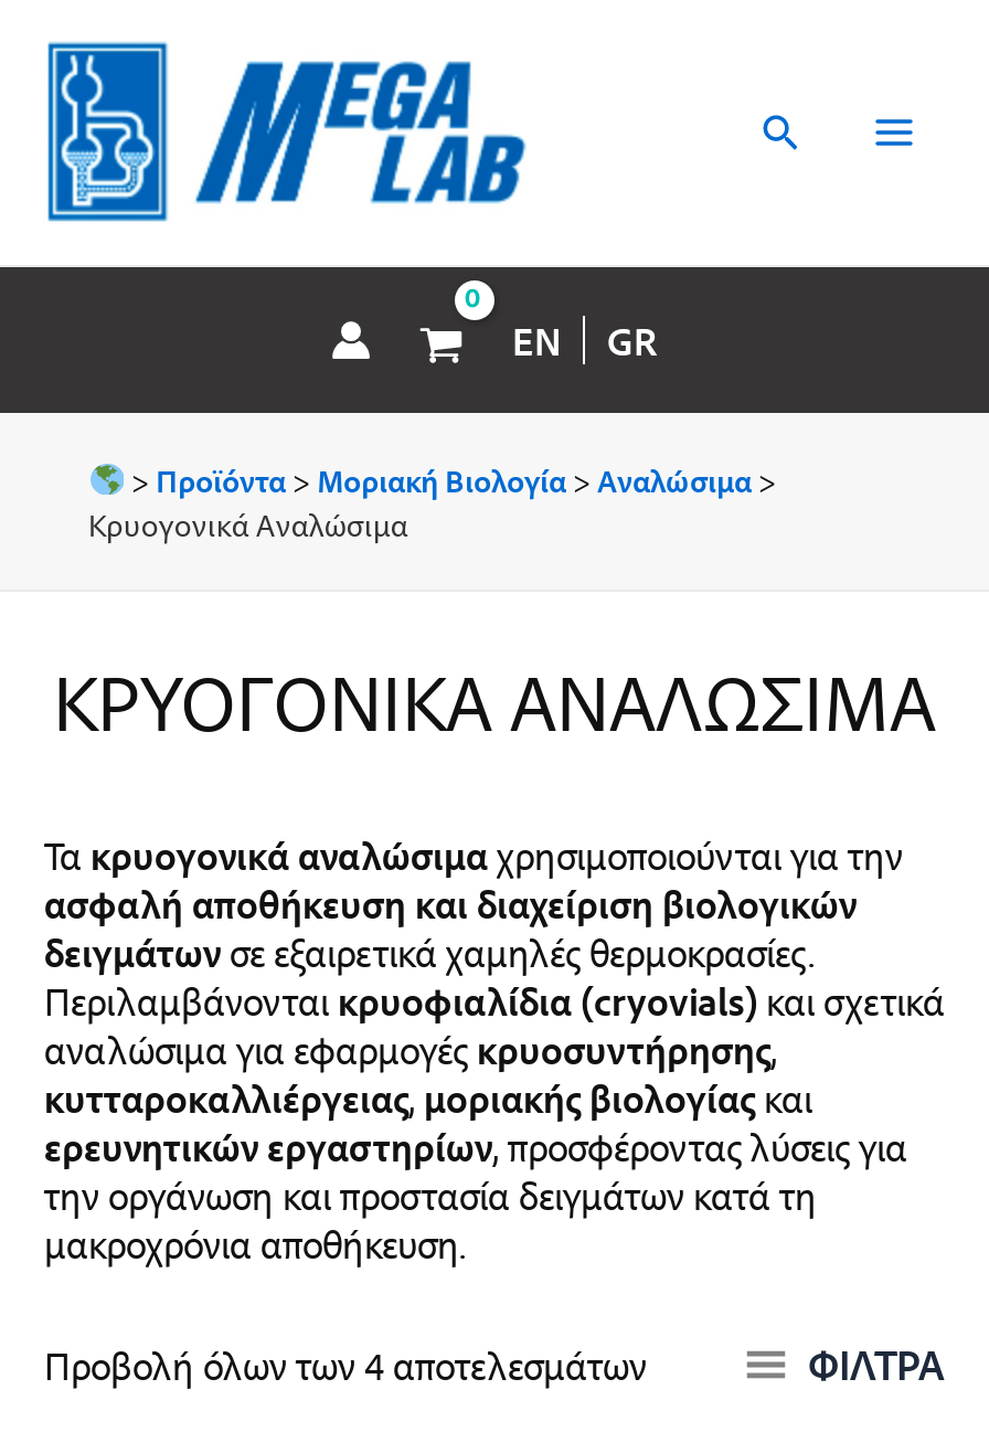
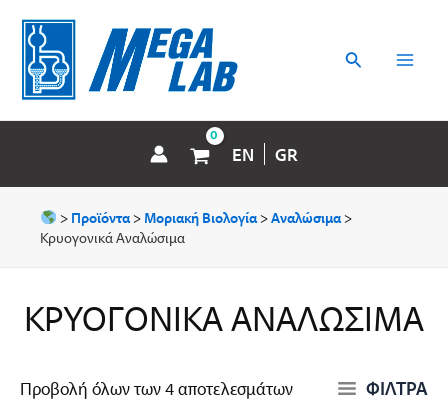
- Τα κρυογονικά αναλώσιμα χρησιμοποιούνται για την
- ασφαλή αποθήκευση και διαχείριση βιολογικών
- δειγμάτων σε εξαιρετικά χαμηλές θερμοκρασίες.
- Περιλαμβάνονται κρυοφιαλίδια (cryovials) και σχετικά
- αναλώσιμα για εφαρμογές κρυοσυντήρησης,
- κυτταροκαλλιέργειας, μοριακής βιολογίας και
- ερευνητικών εργαστηρίων, προσφέροντας λύσεις για
- την οργάνωση και προστασία δειγμάτων κατά τη
- μακροχρόνια αποθήκευση.
